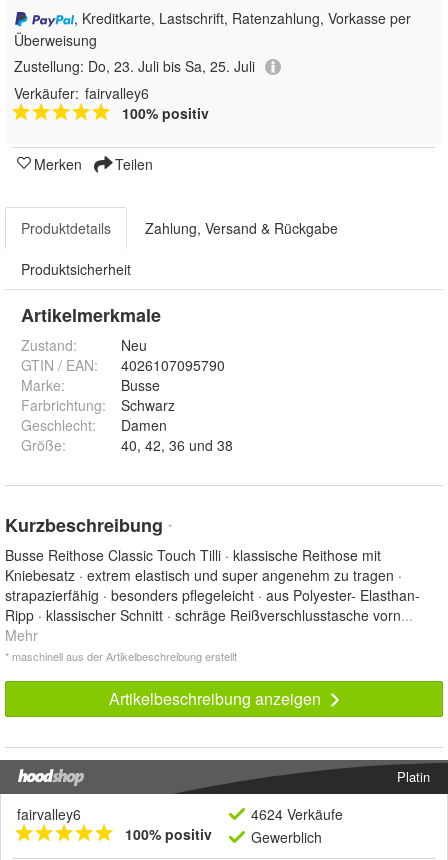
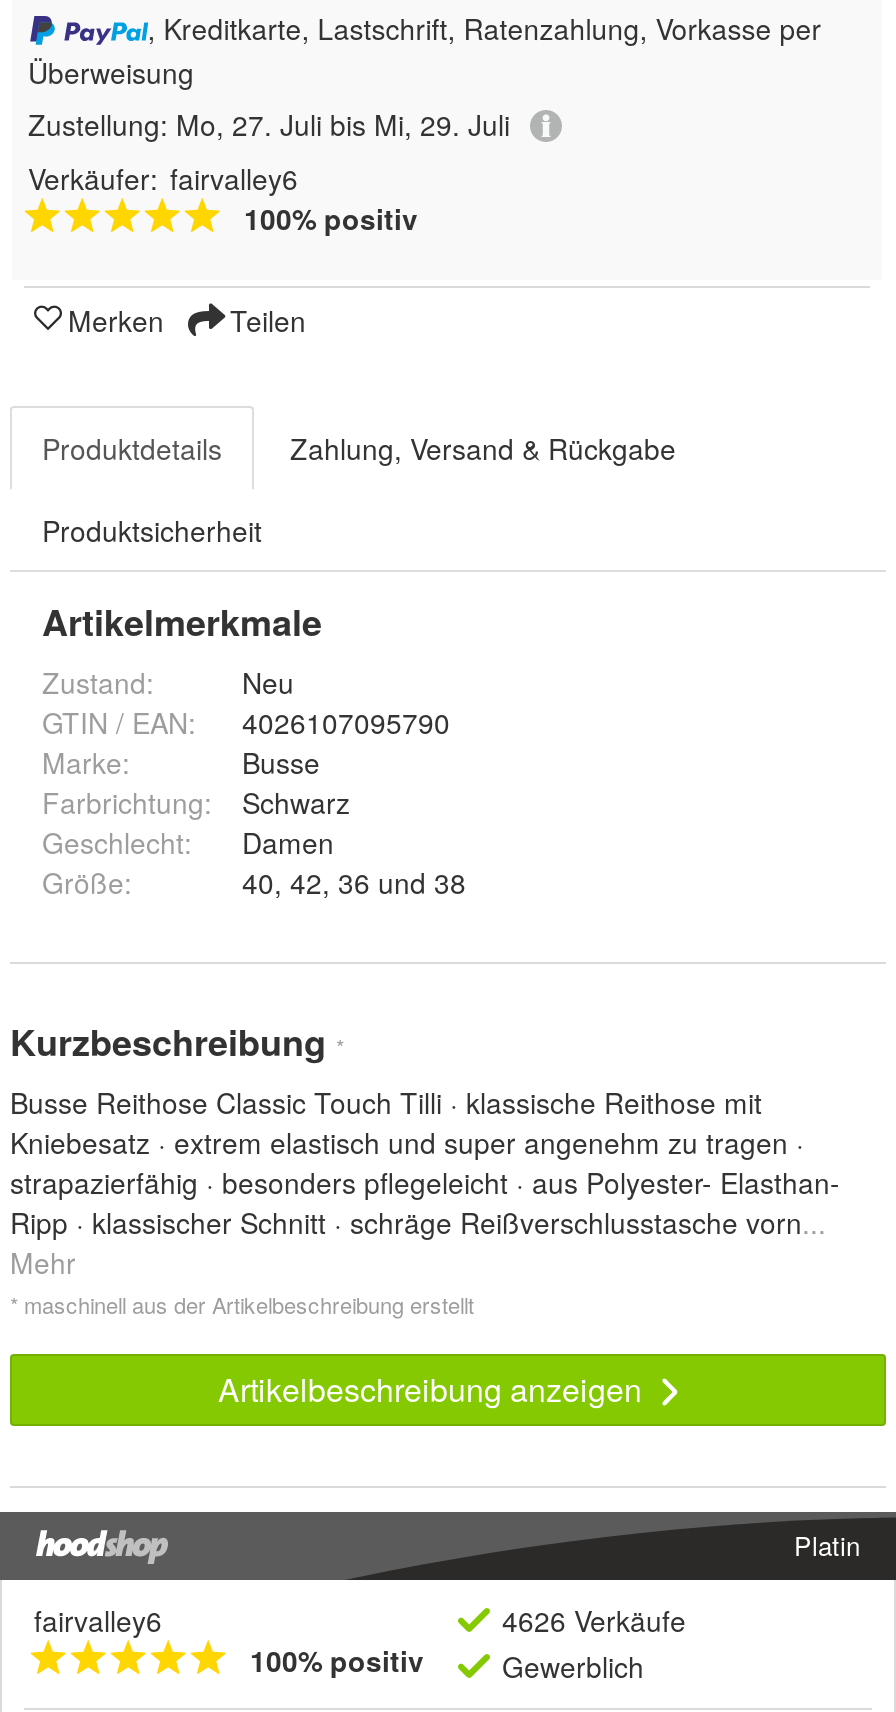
- Zustellung: Do, 23. Juli bis Sa, 25. Juli
+ Zustellung: Mo, 27. Juli bis Mi, 29. Juli

- 4624 Verkäufe
+ 4626 Verkäufe
